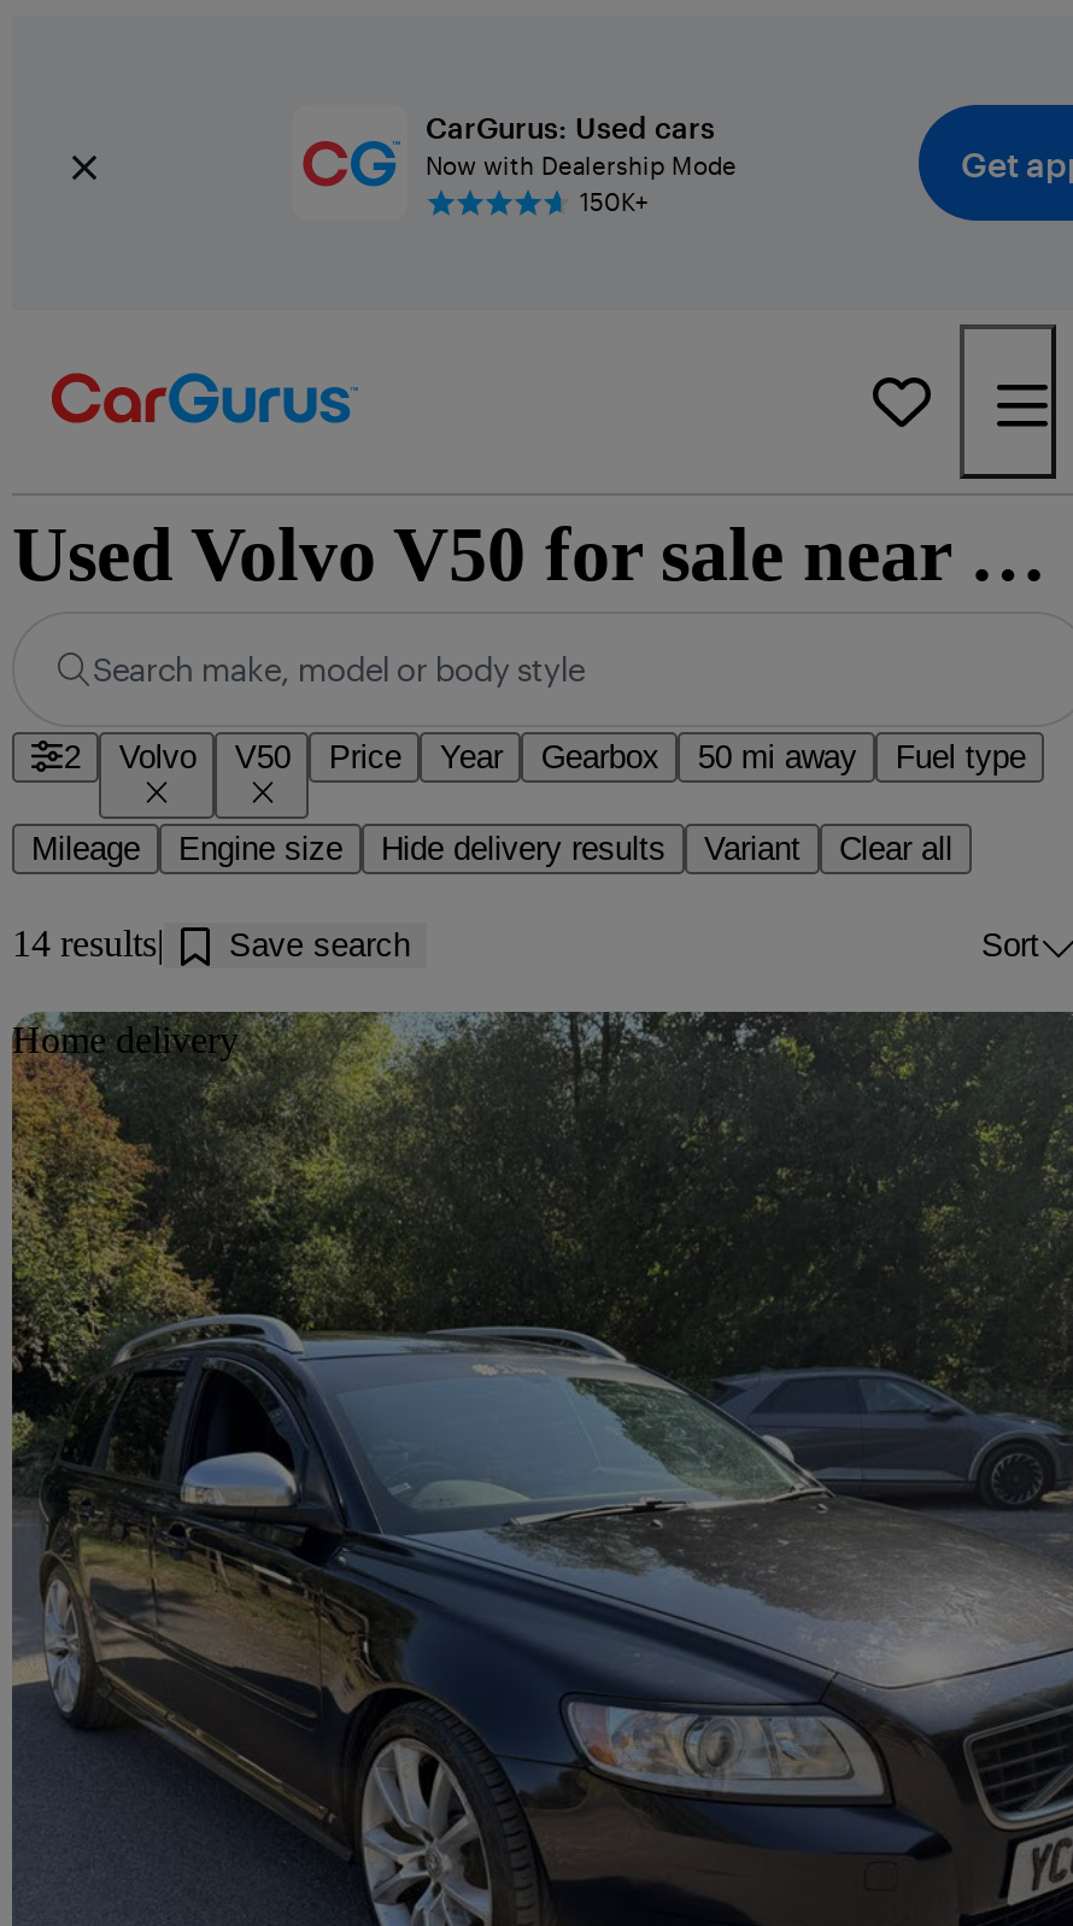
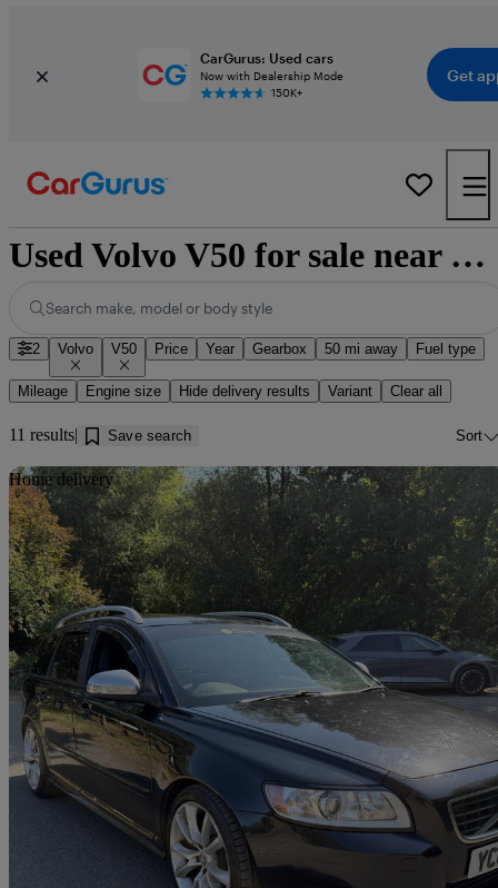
- 14 results Save search
+ 11 results Save search
